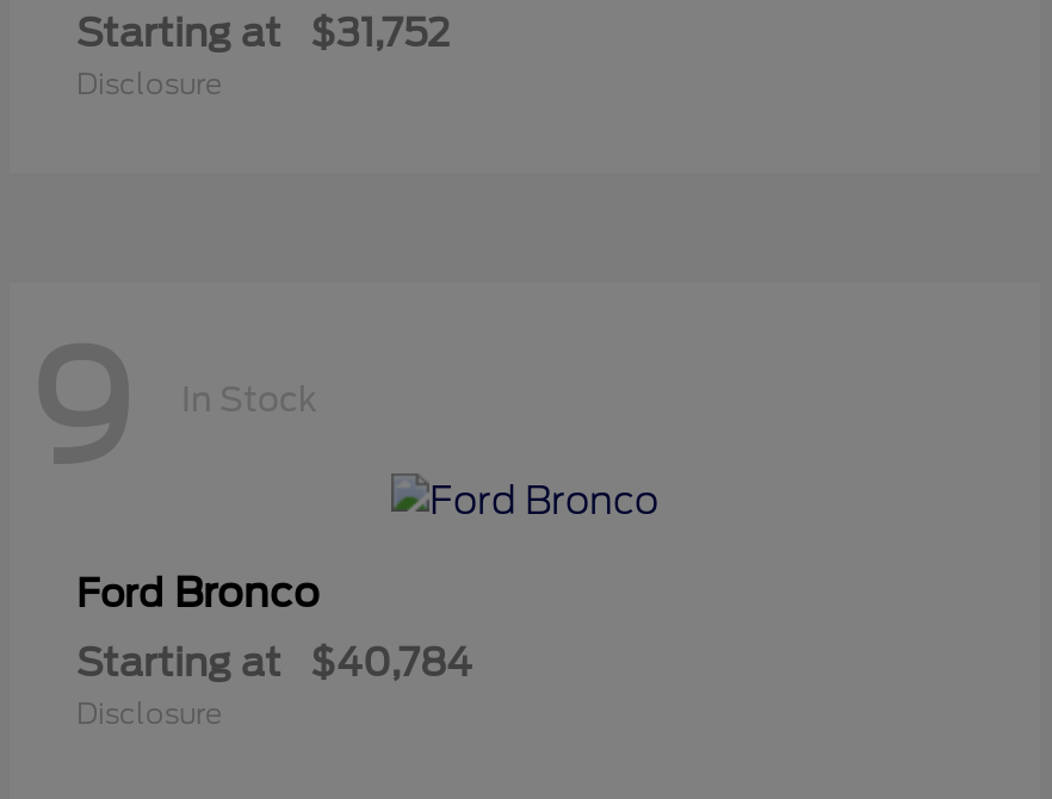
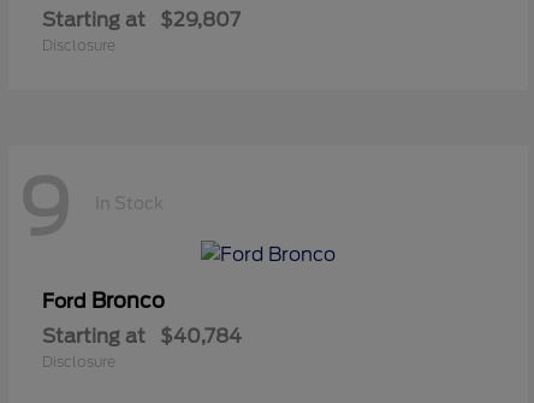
- Starting at $31,752
+ Starting at $29,807
